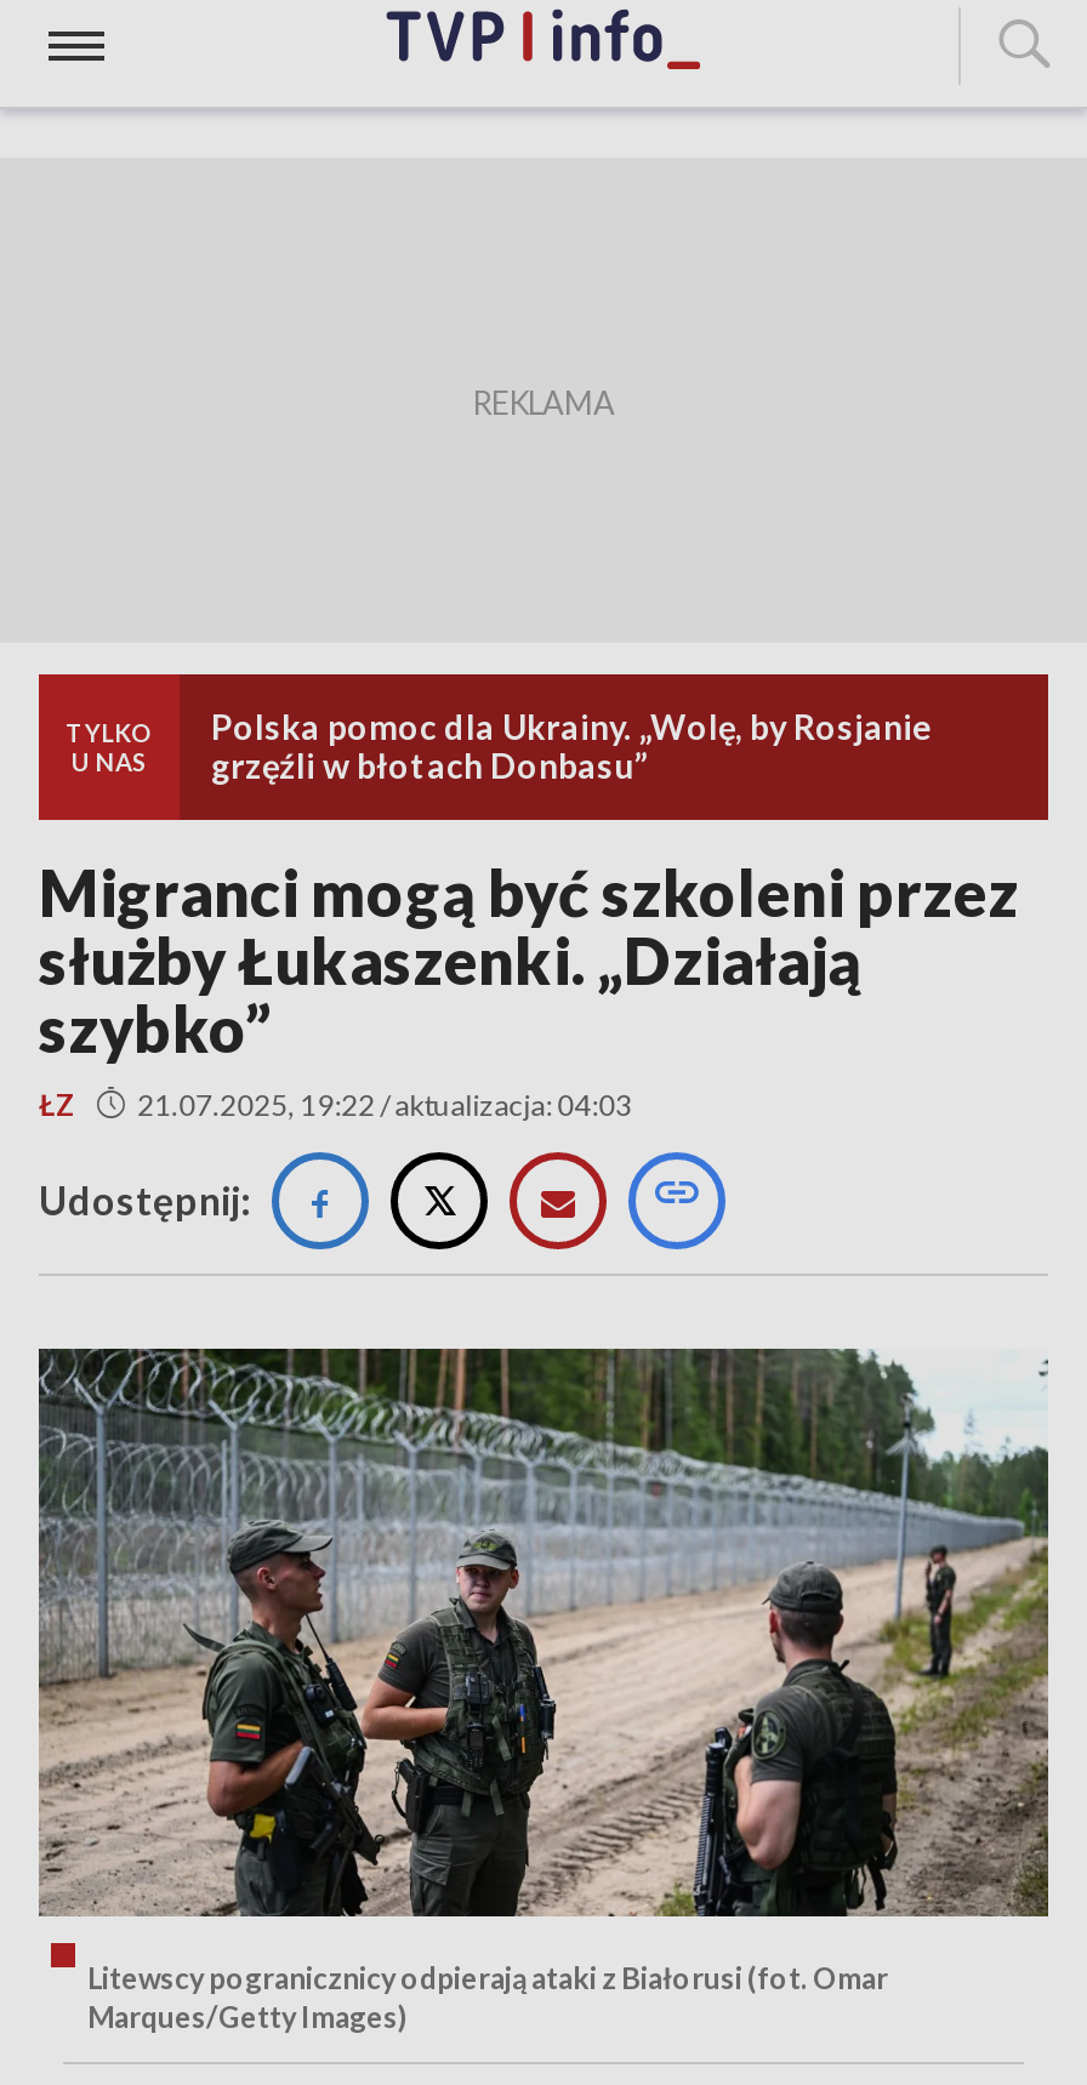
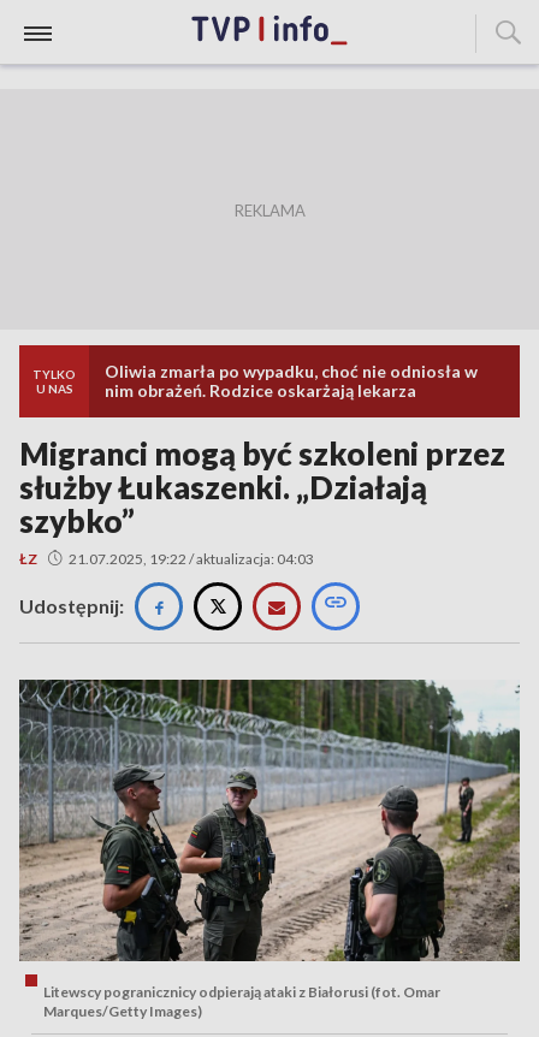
- Polska pomoc dla Ukrainy. „Wolę, by Rosjanie
- grzęźli w błotach Donbasu”
+ Oliwia zmarła po wypadku, choć nie odniosła w
+ nim obrażeń. Rodzice oskarżają lekarza
